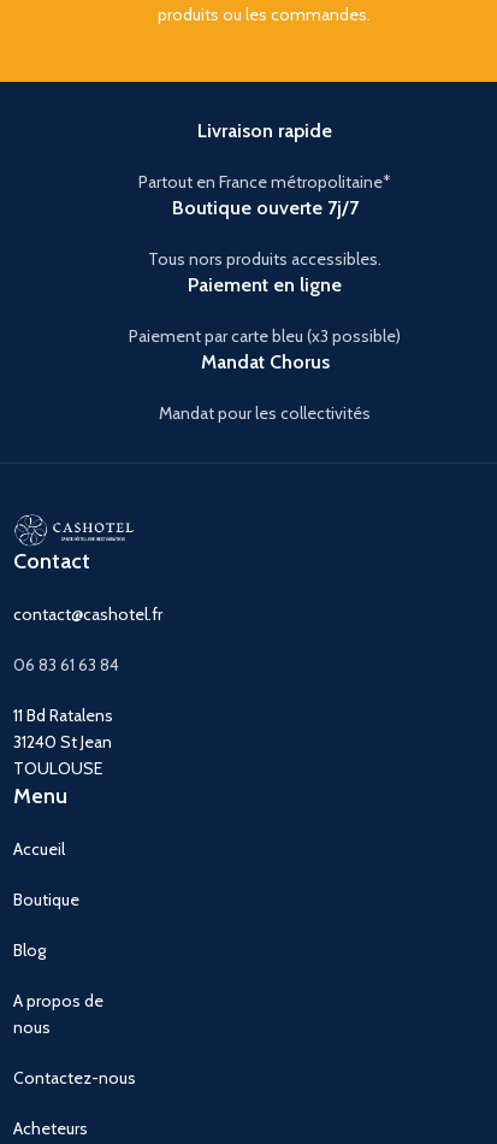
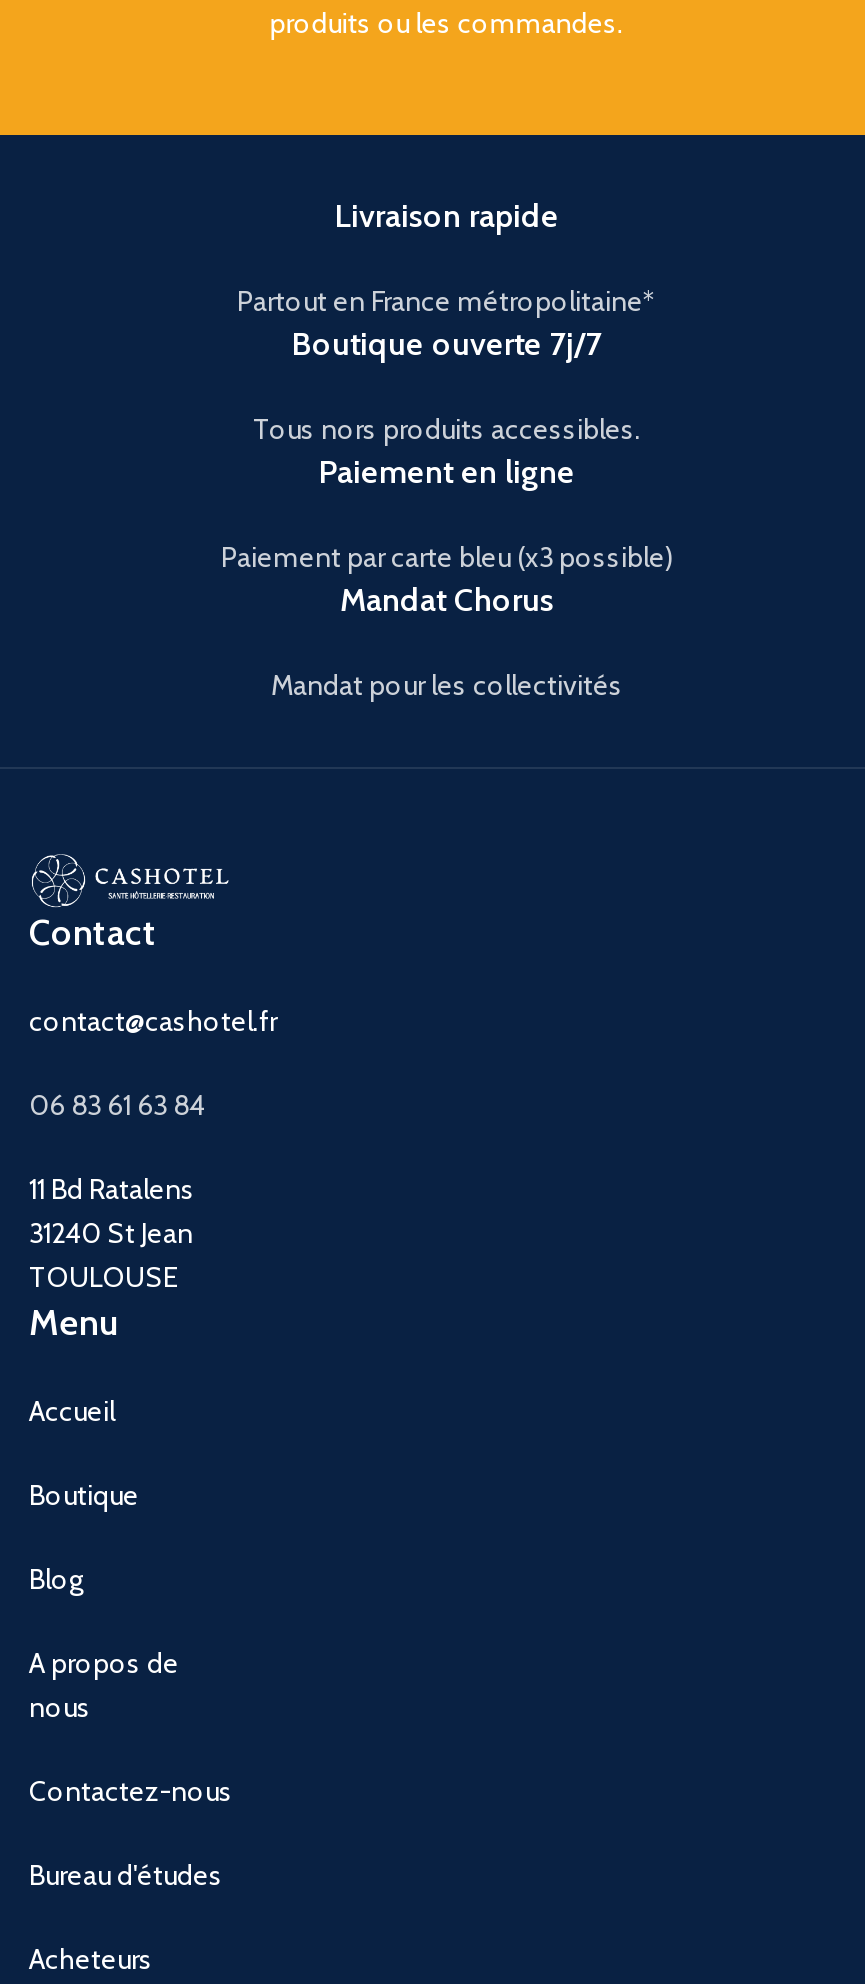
+ Bureau d'études
